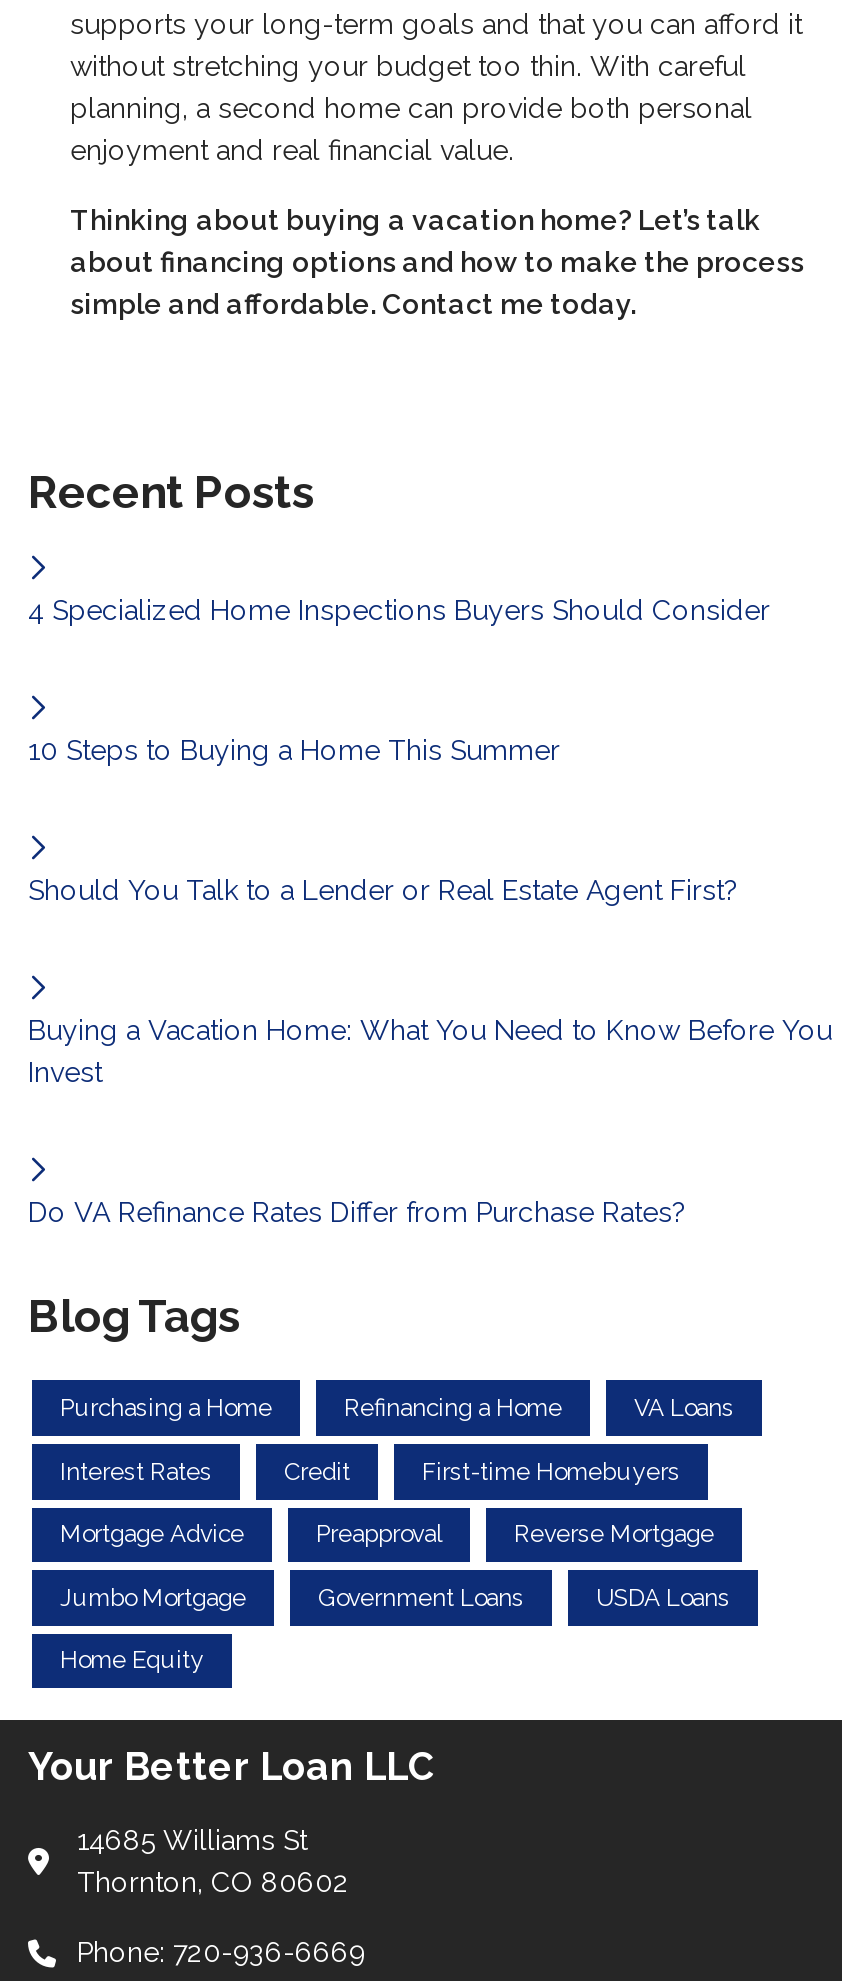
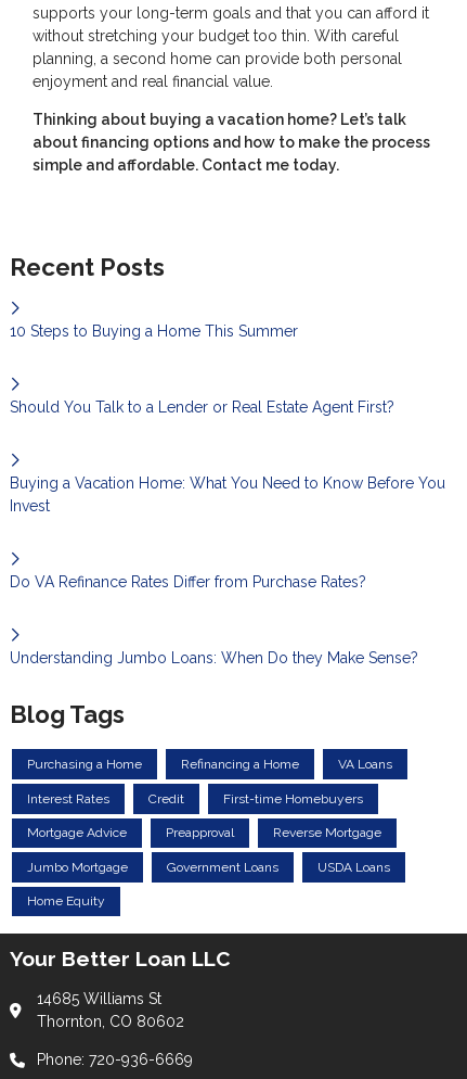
- 4 Specialized Home Inspections Buyers Should Consider

moved up: 10 Steps to Buying a Home This Summer | Should You Talk to a Lender or Real Estate Agent First? | Buying a Vacation Home: What You Need to Know Before You | Invest | Do VA Refinance Rates Differ from Purchase Rates?

+ Understanding Jumbo Loans: When Do they Make Sense?
